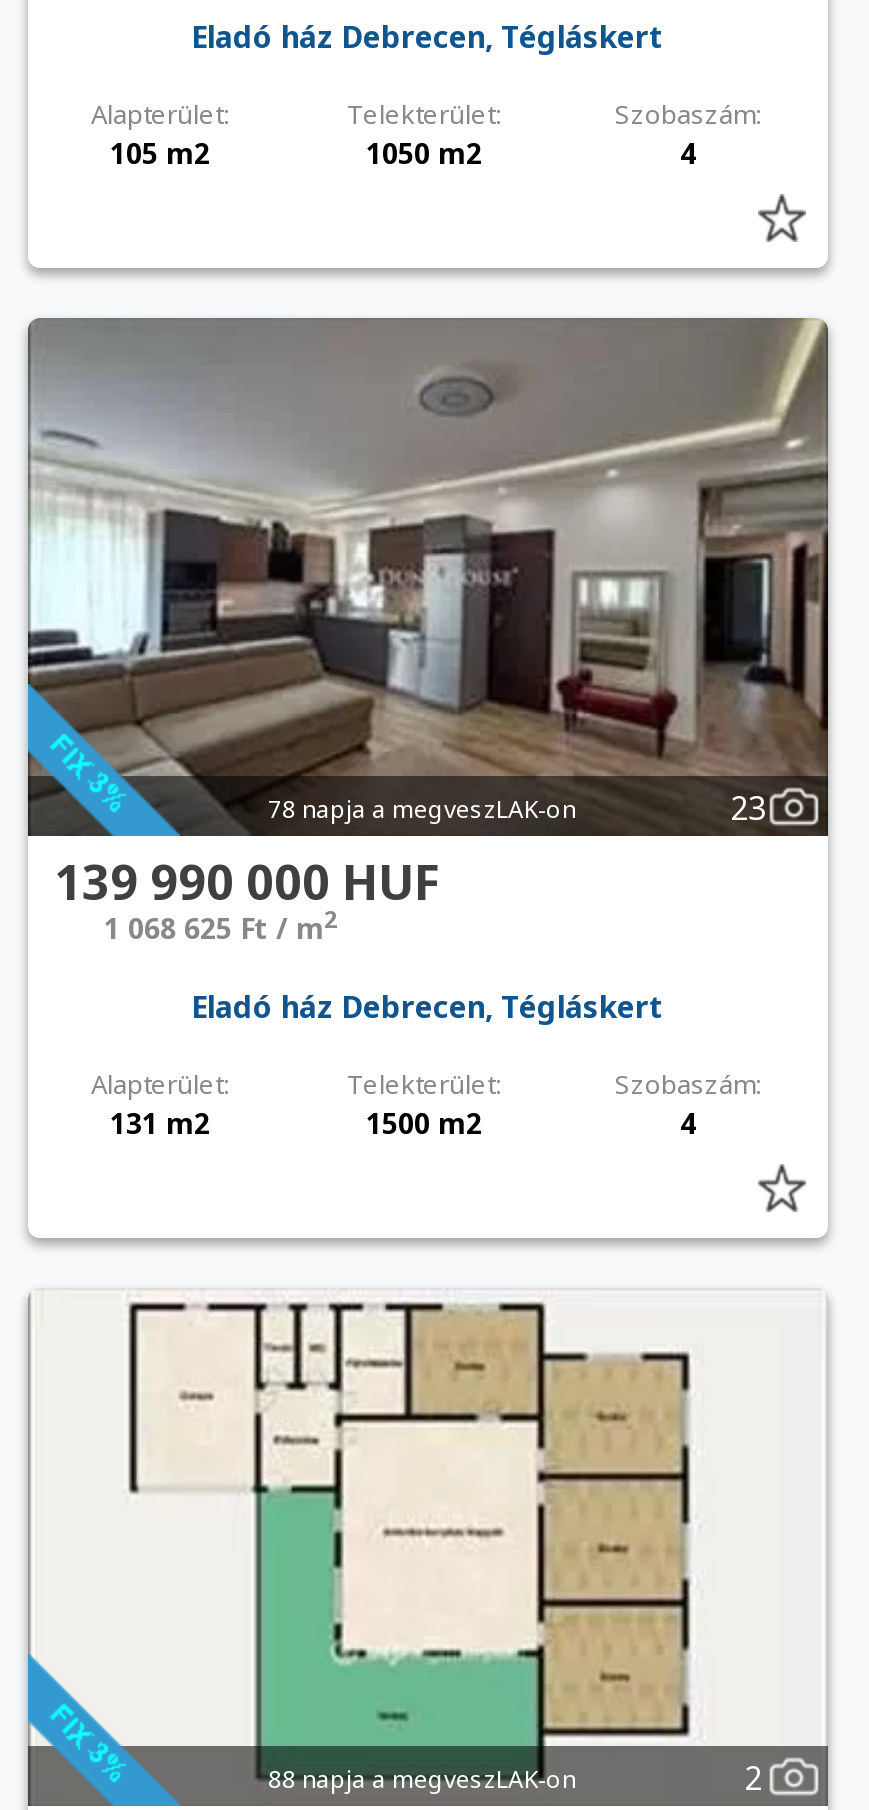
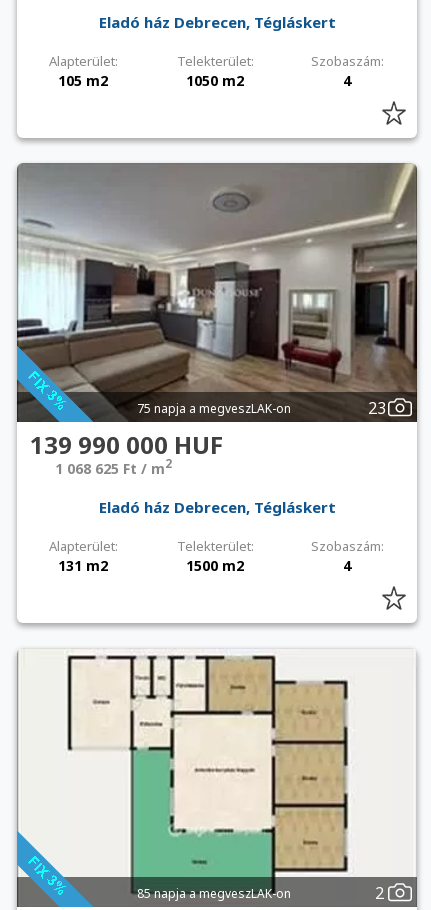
- 78 napja a megveszLAK-on
+ 75 napja a megveszLAK-on

- 88 napja a megveszLAK-on
+ 85 napja a megveszLAK-on
